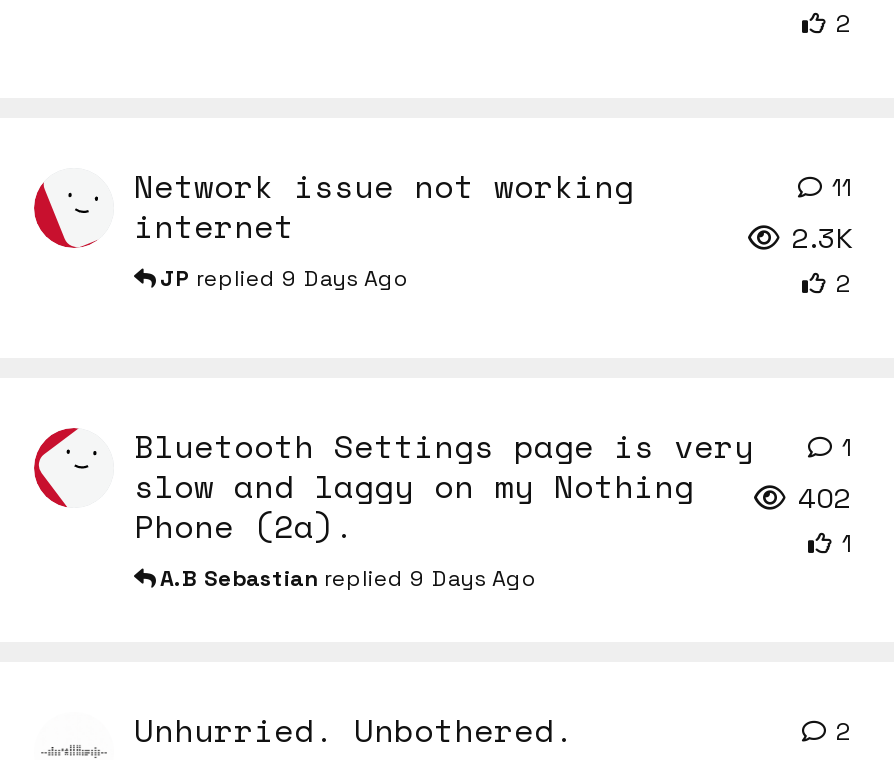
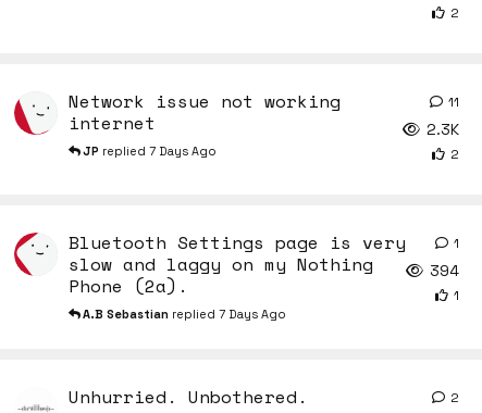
- JP replied 9 Days Ago
+ JP replied 7 Days Ago

- 402
+ 394

- A.B Sebastian replied 9 Days Ago
+ A.B Sebastian replied 7 Days Ago
